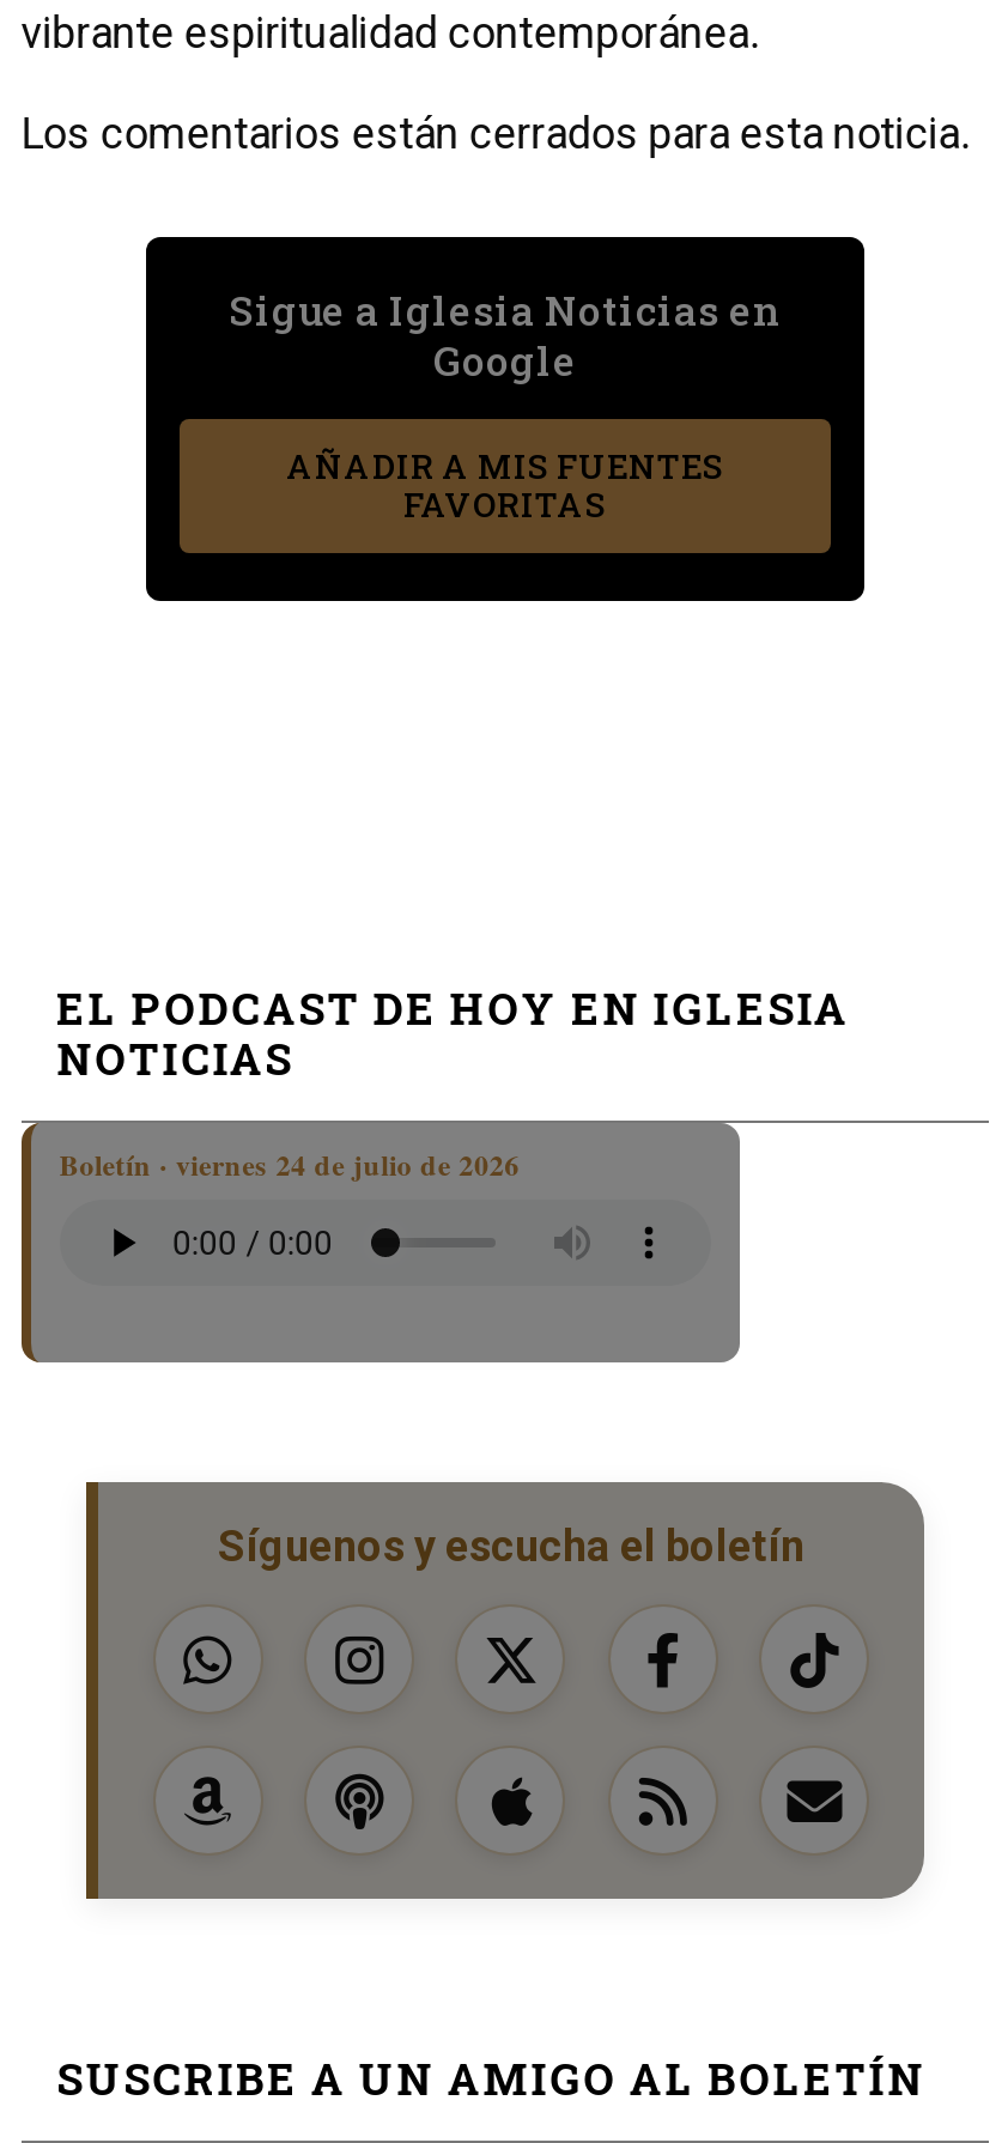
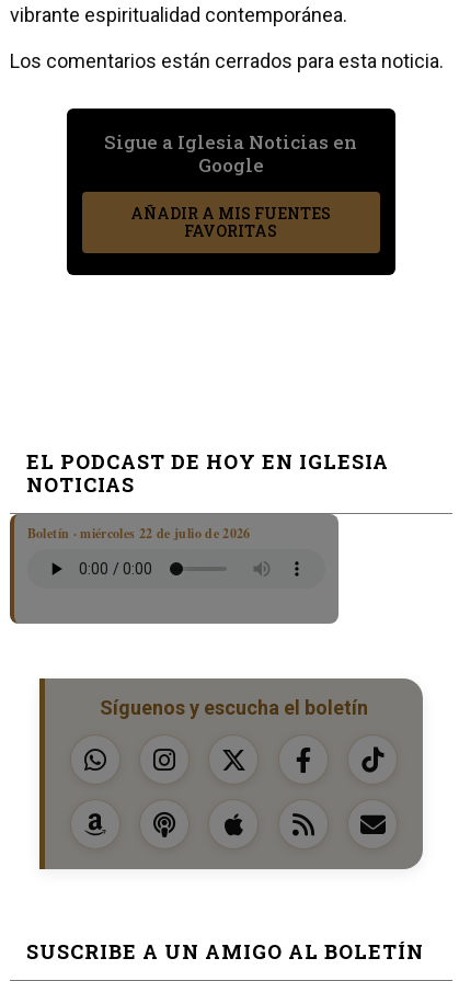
- Boletín · viernes 24 de julio de 2026
+ Boletín · miércoles 22 de julio de 2026
